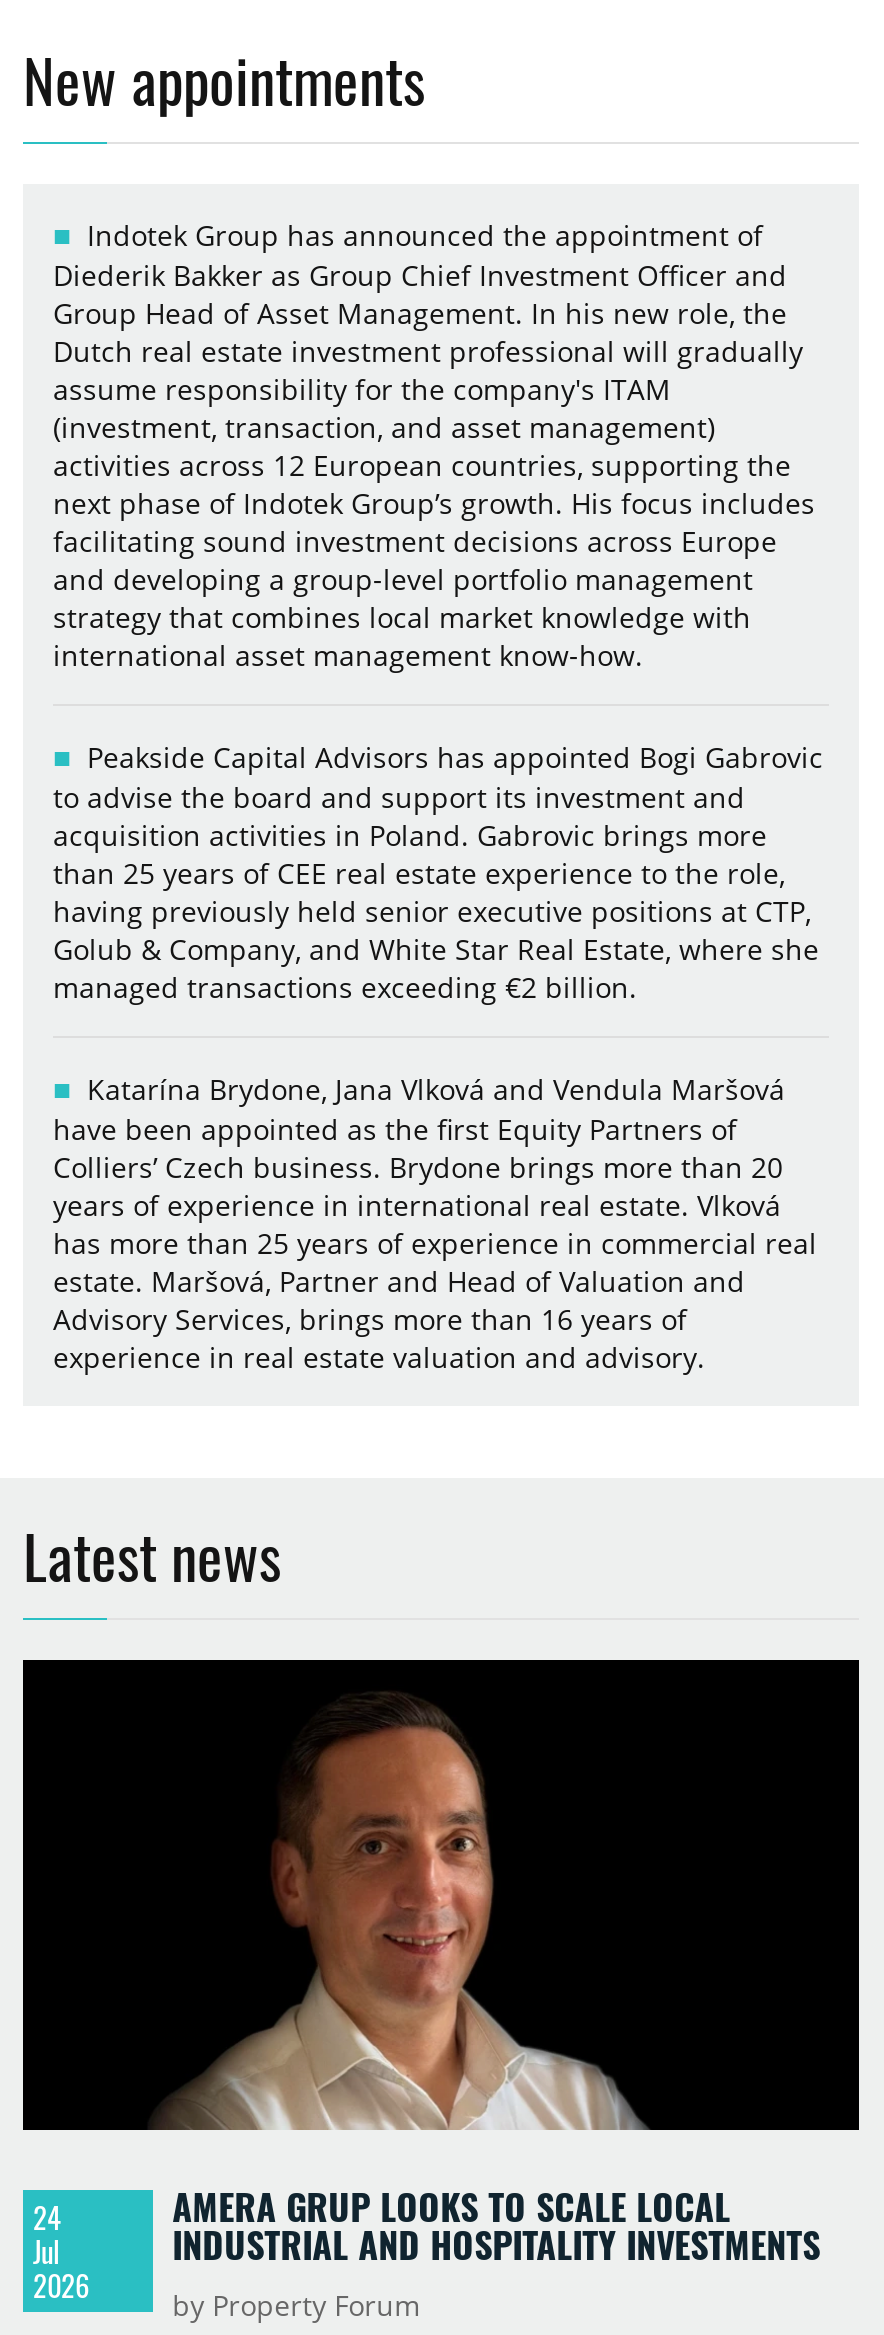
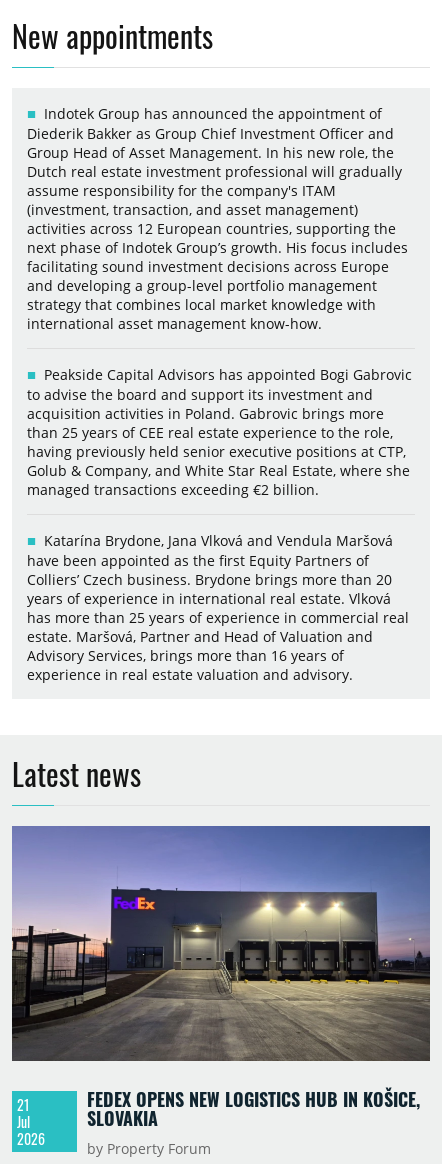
- [image]
- AMERA GRUP LOOKS TO SCALE LOCAL
- INDUSTRIAL AND HOSPITALITY INVESTMENTS
+ [image]
+ FEDEX OPENS NEW LOGISTICS HUB IN KOŠICE,
+ SLOVAKIA

- 24
+ 21
